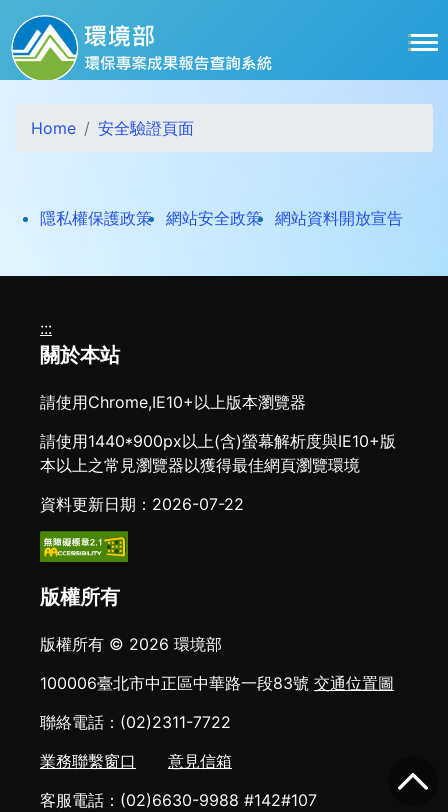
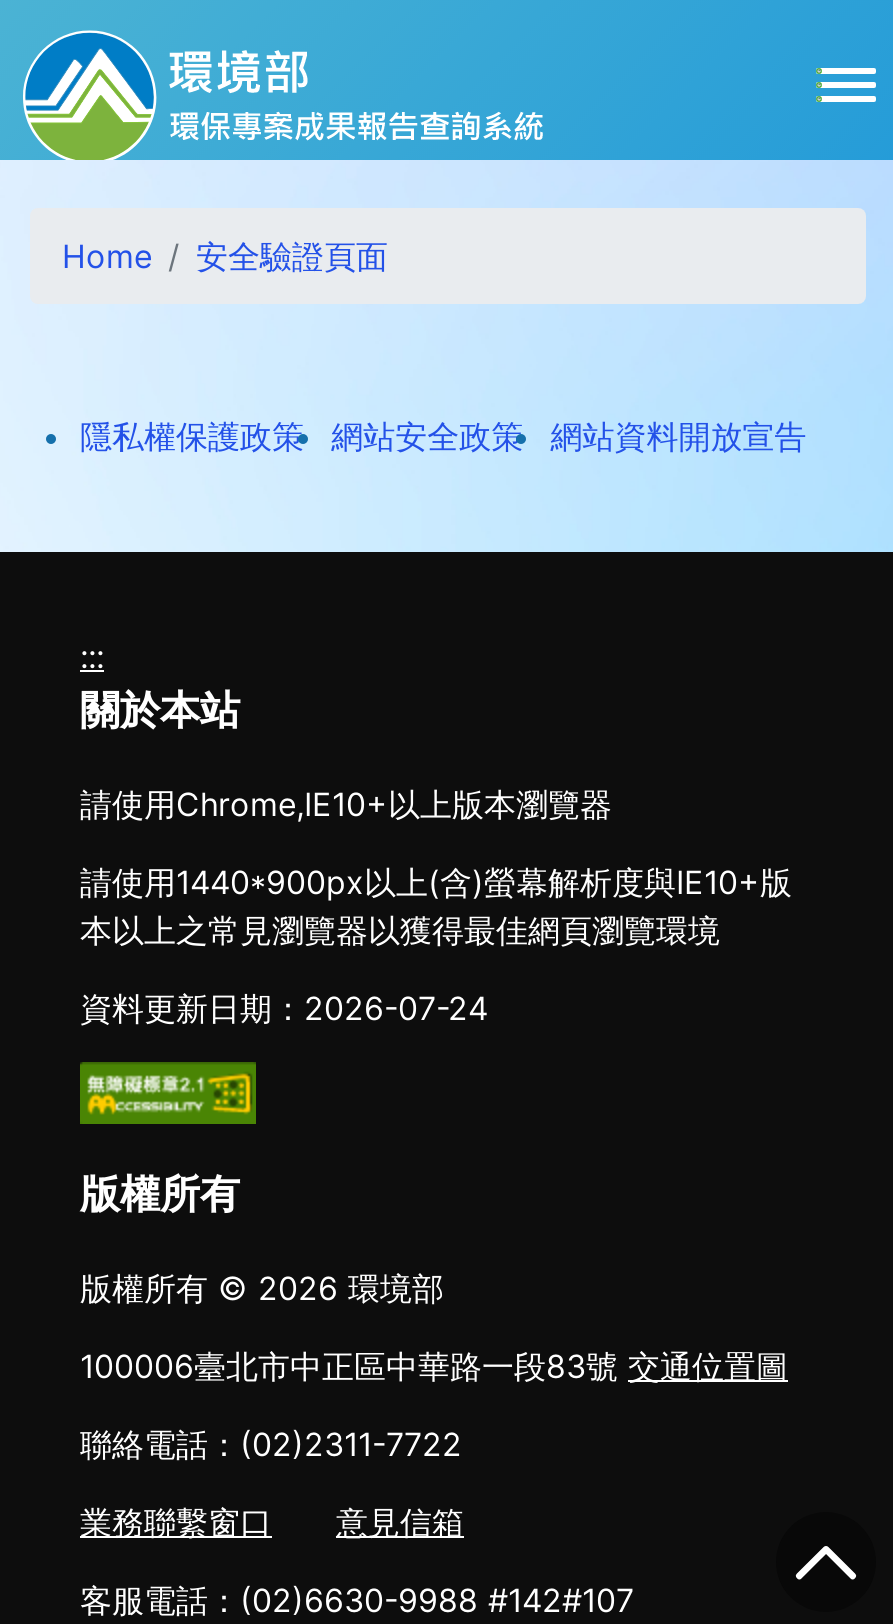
- 資料更新日期：2026-07-22
+ 資料更新日期：2026-07-24
